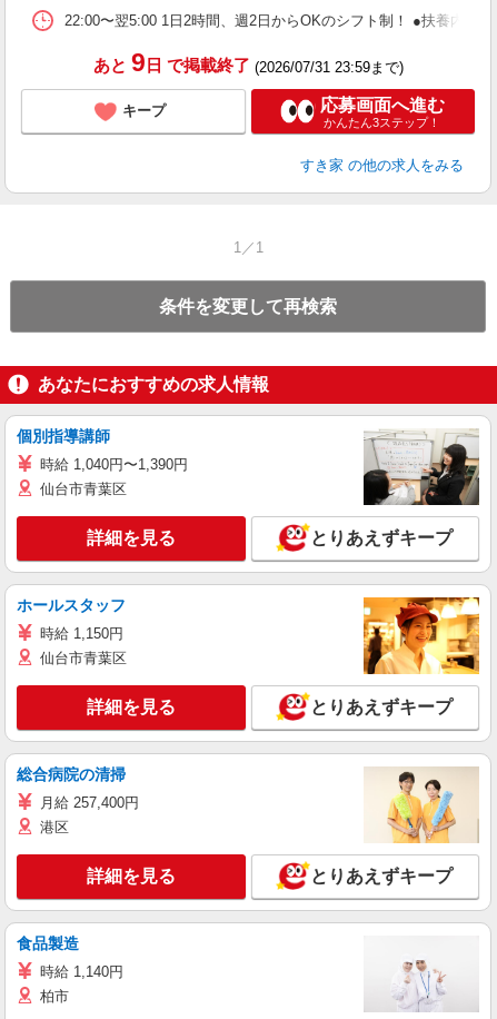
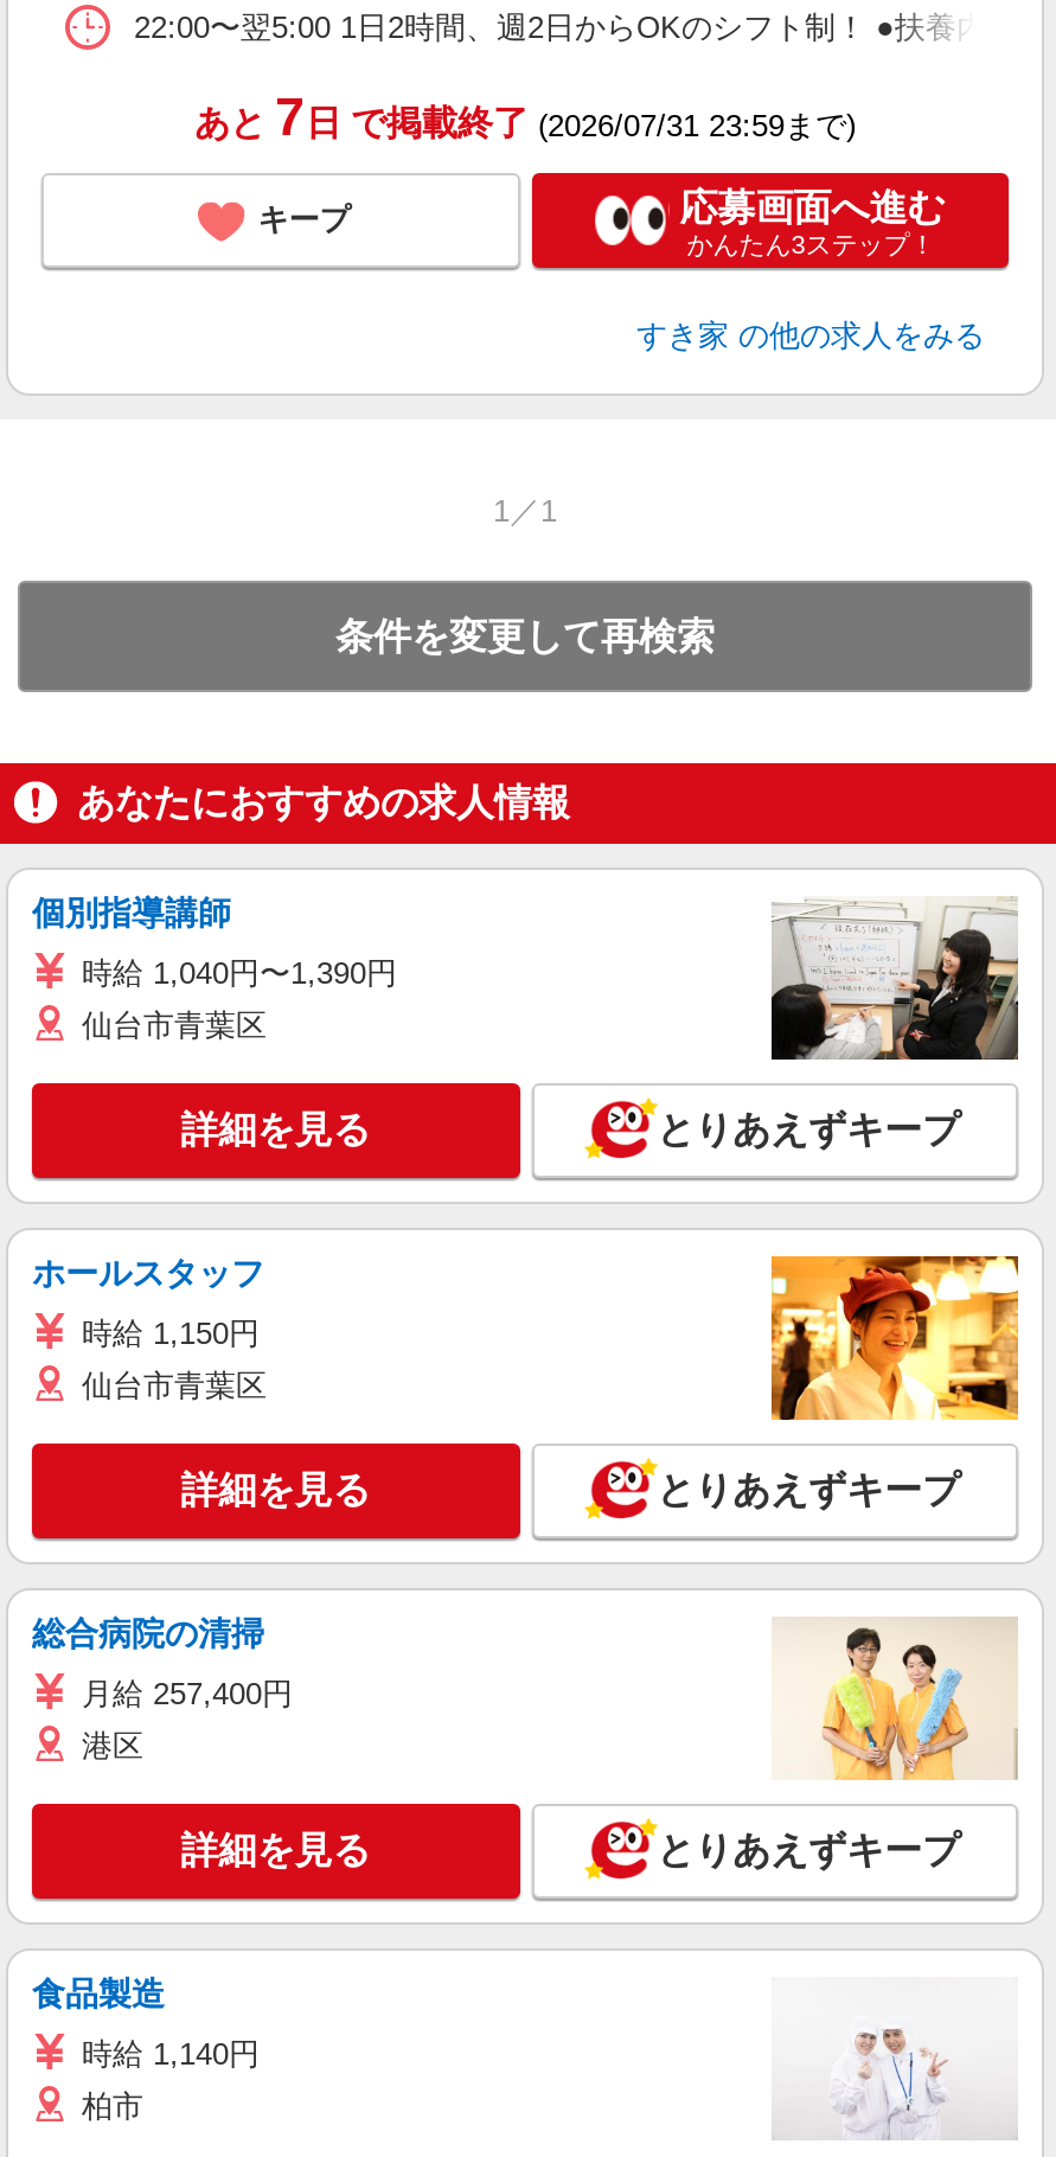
- あと 9日 で掲載終了(2026/07/31 23:59まで)
+ あと 7日 で掲載終了(2026/07/31 23:59まで)
